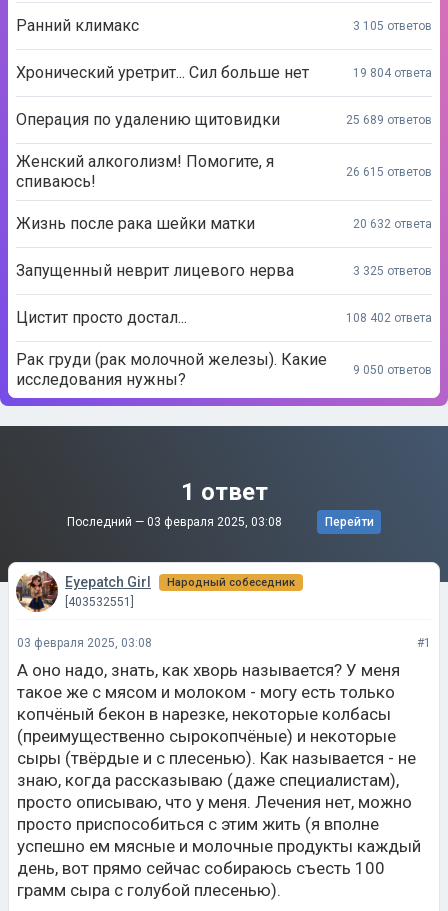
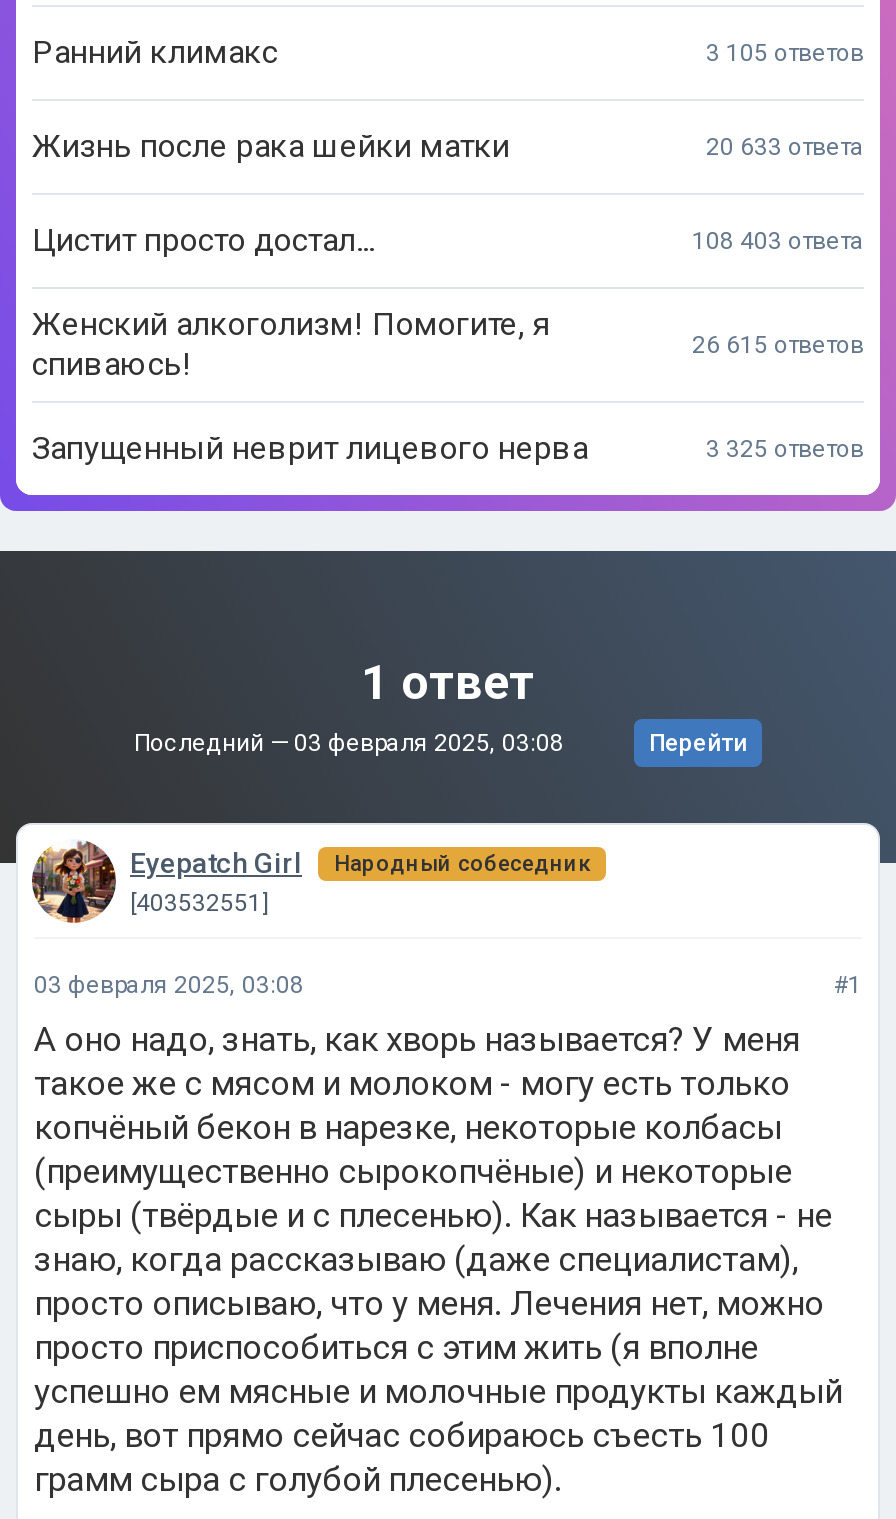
- Хронический уретрит... Сил больше нет
- 19 804 ответа
+ 20 633 ответа

- Операция по удалению щитовидки
- 25 689 ответов
+ 108 403 ответа

moved up: Жизнь после рака шейки матки

- 20 632 ответа

moved up: Цистит просто достал...

- 108 402 ответа
- Рак груди (рак молочной железы). Какие
- исследования нужны?

- 9 050 ответов
